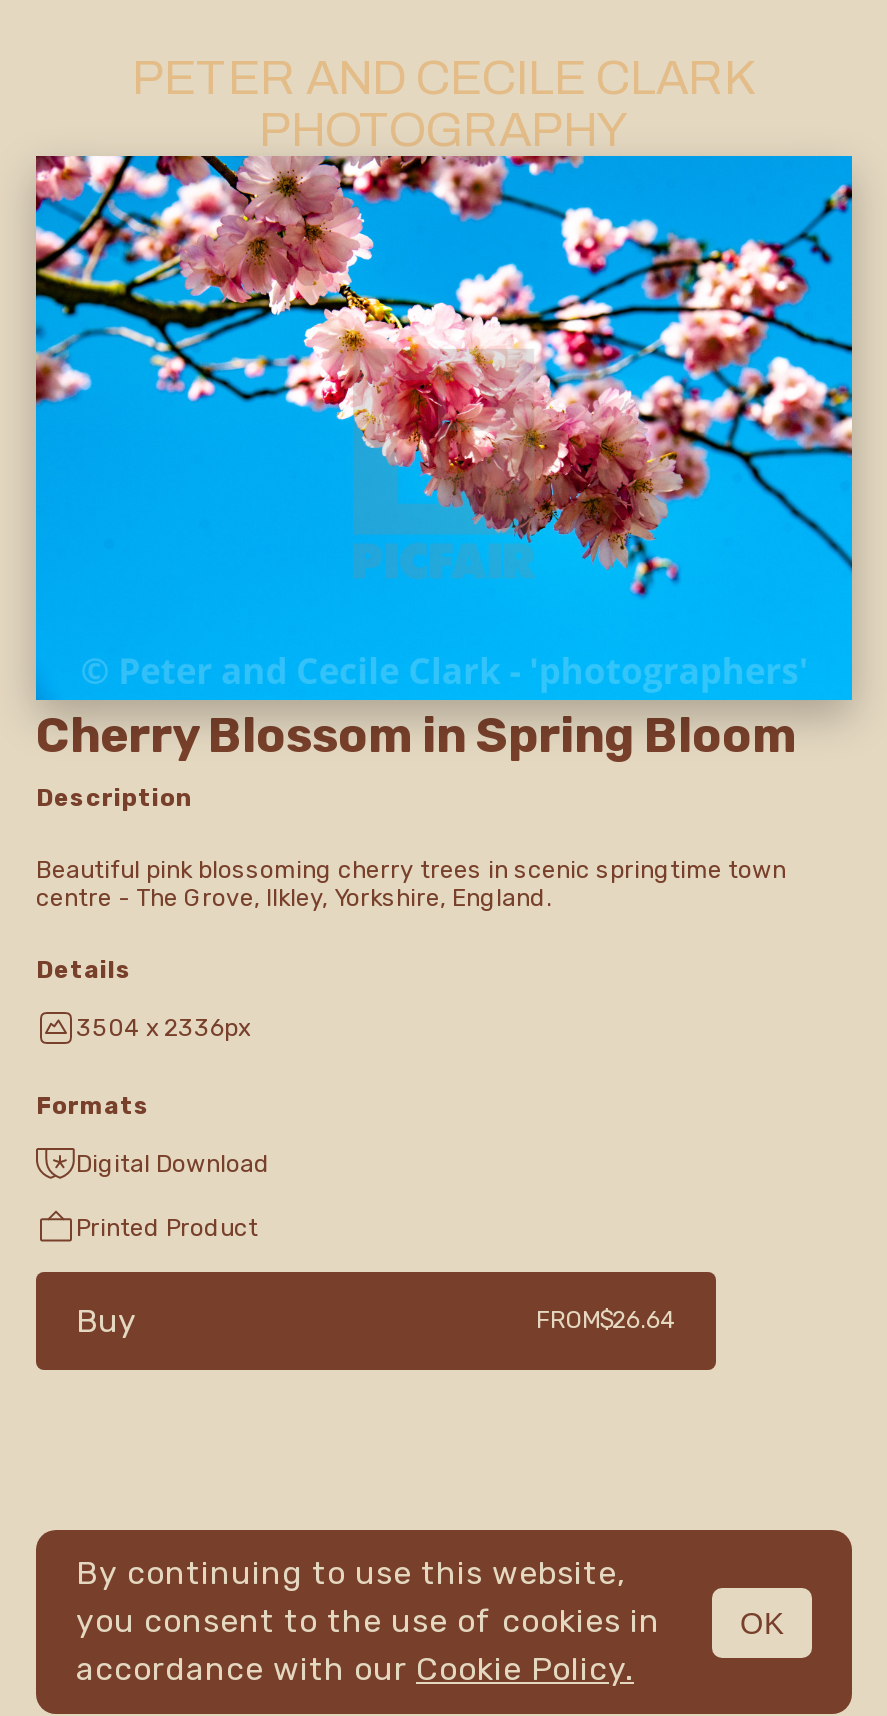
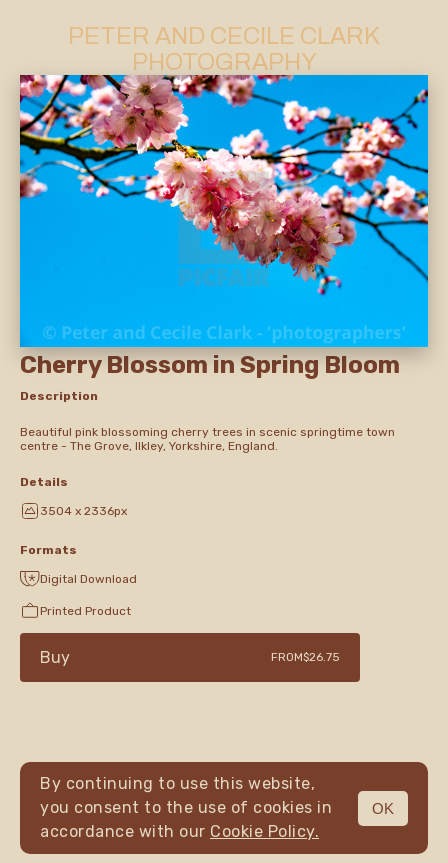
- FROM$26.64
+ FROM$26.75
